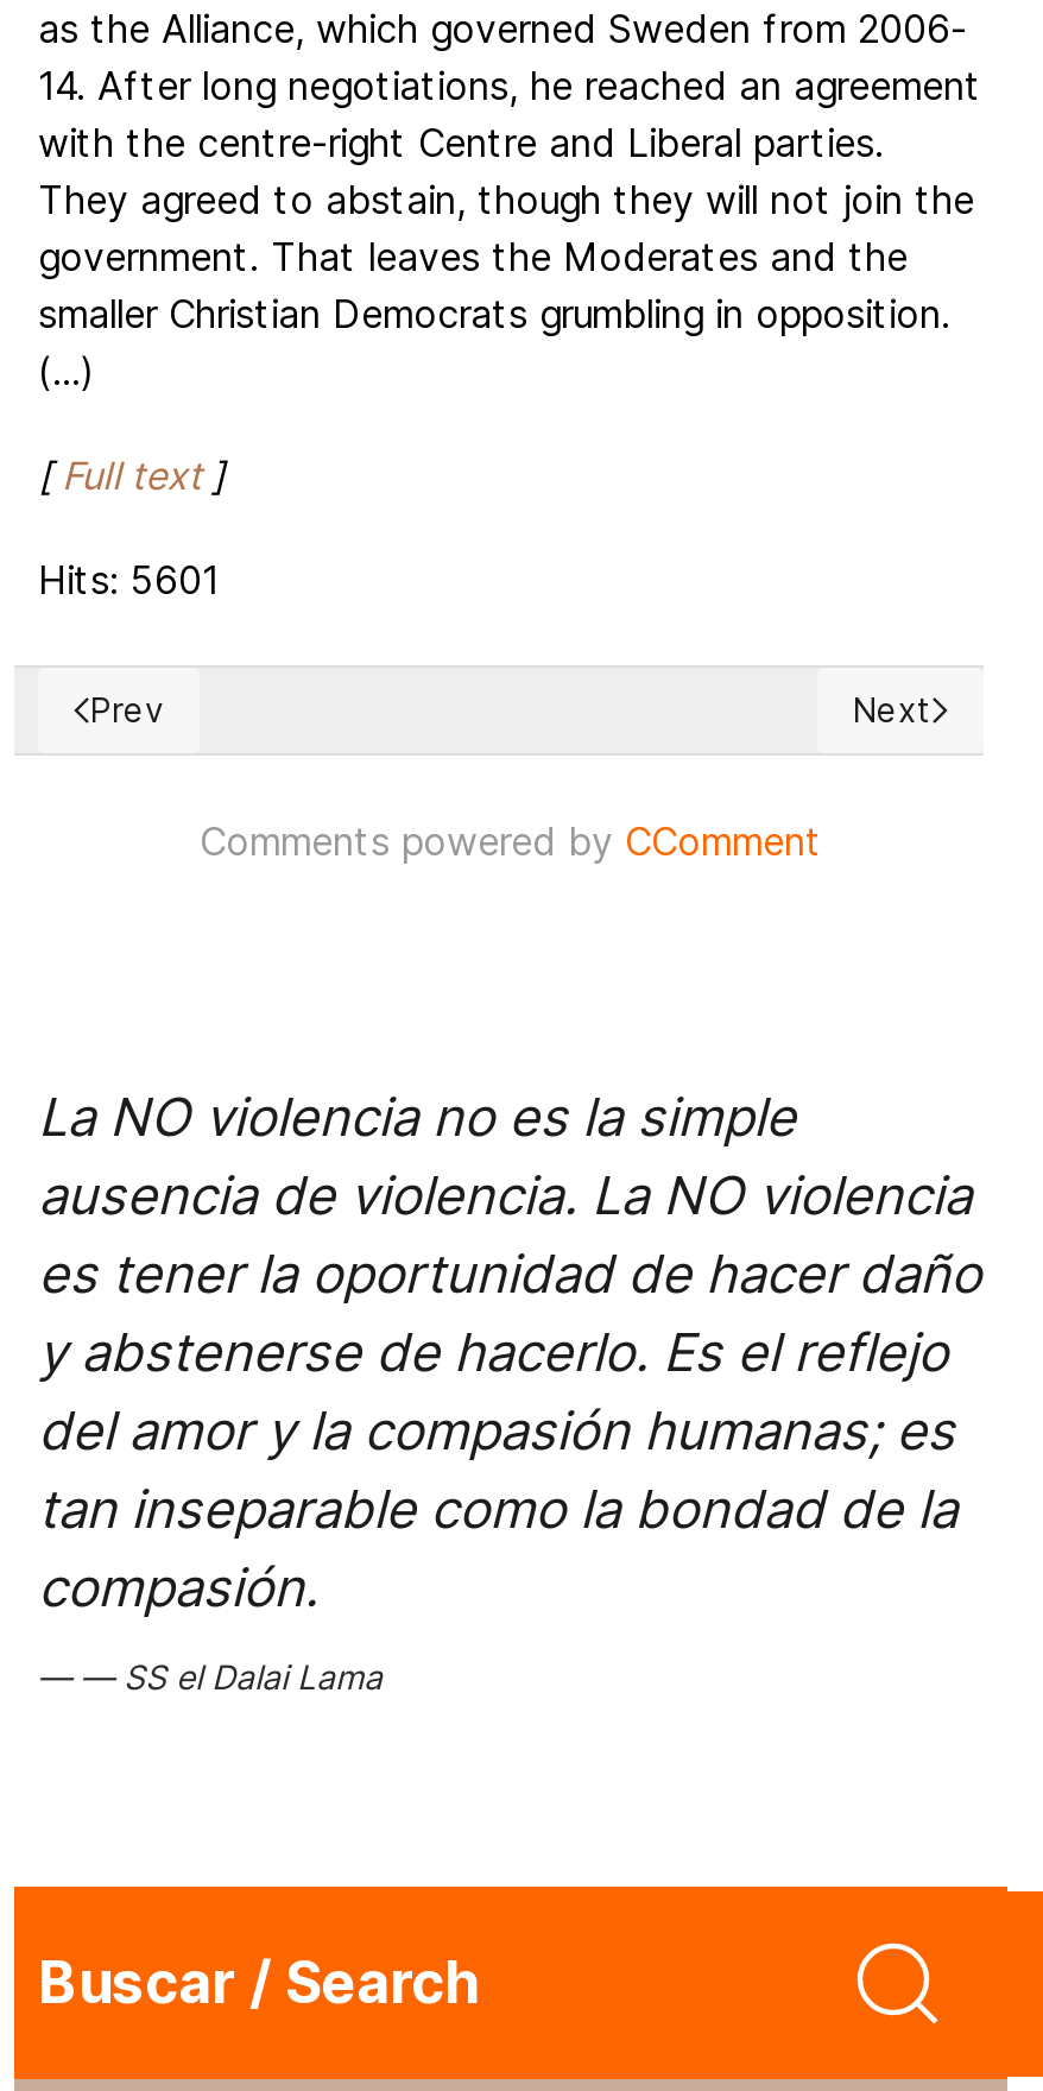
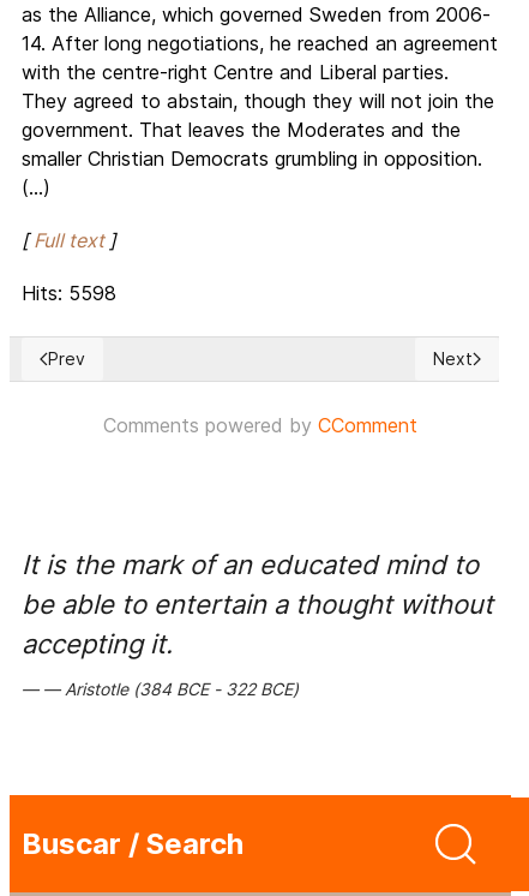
- Hits: 5601
+ Hits: 5598

- La NO violencia no es la simple
- ausencia de violencia. La NO violencia
- es tener la oportunidad de hacer daño
- y abstenerse de hacerlo. Es el reflejo
- del amor y la compasión humanas; es
- tan inseparable como la bondad de la
- compasión.
+ It is the mark of an educated mind to
+ be able to entertain a thought without
+ accepting it.

- SS el Dalai Lama
+ Aristotle (384 BCE - 322 BCE)
